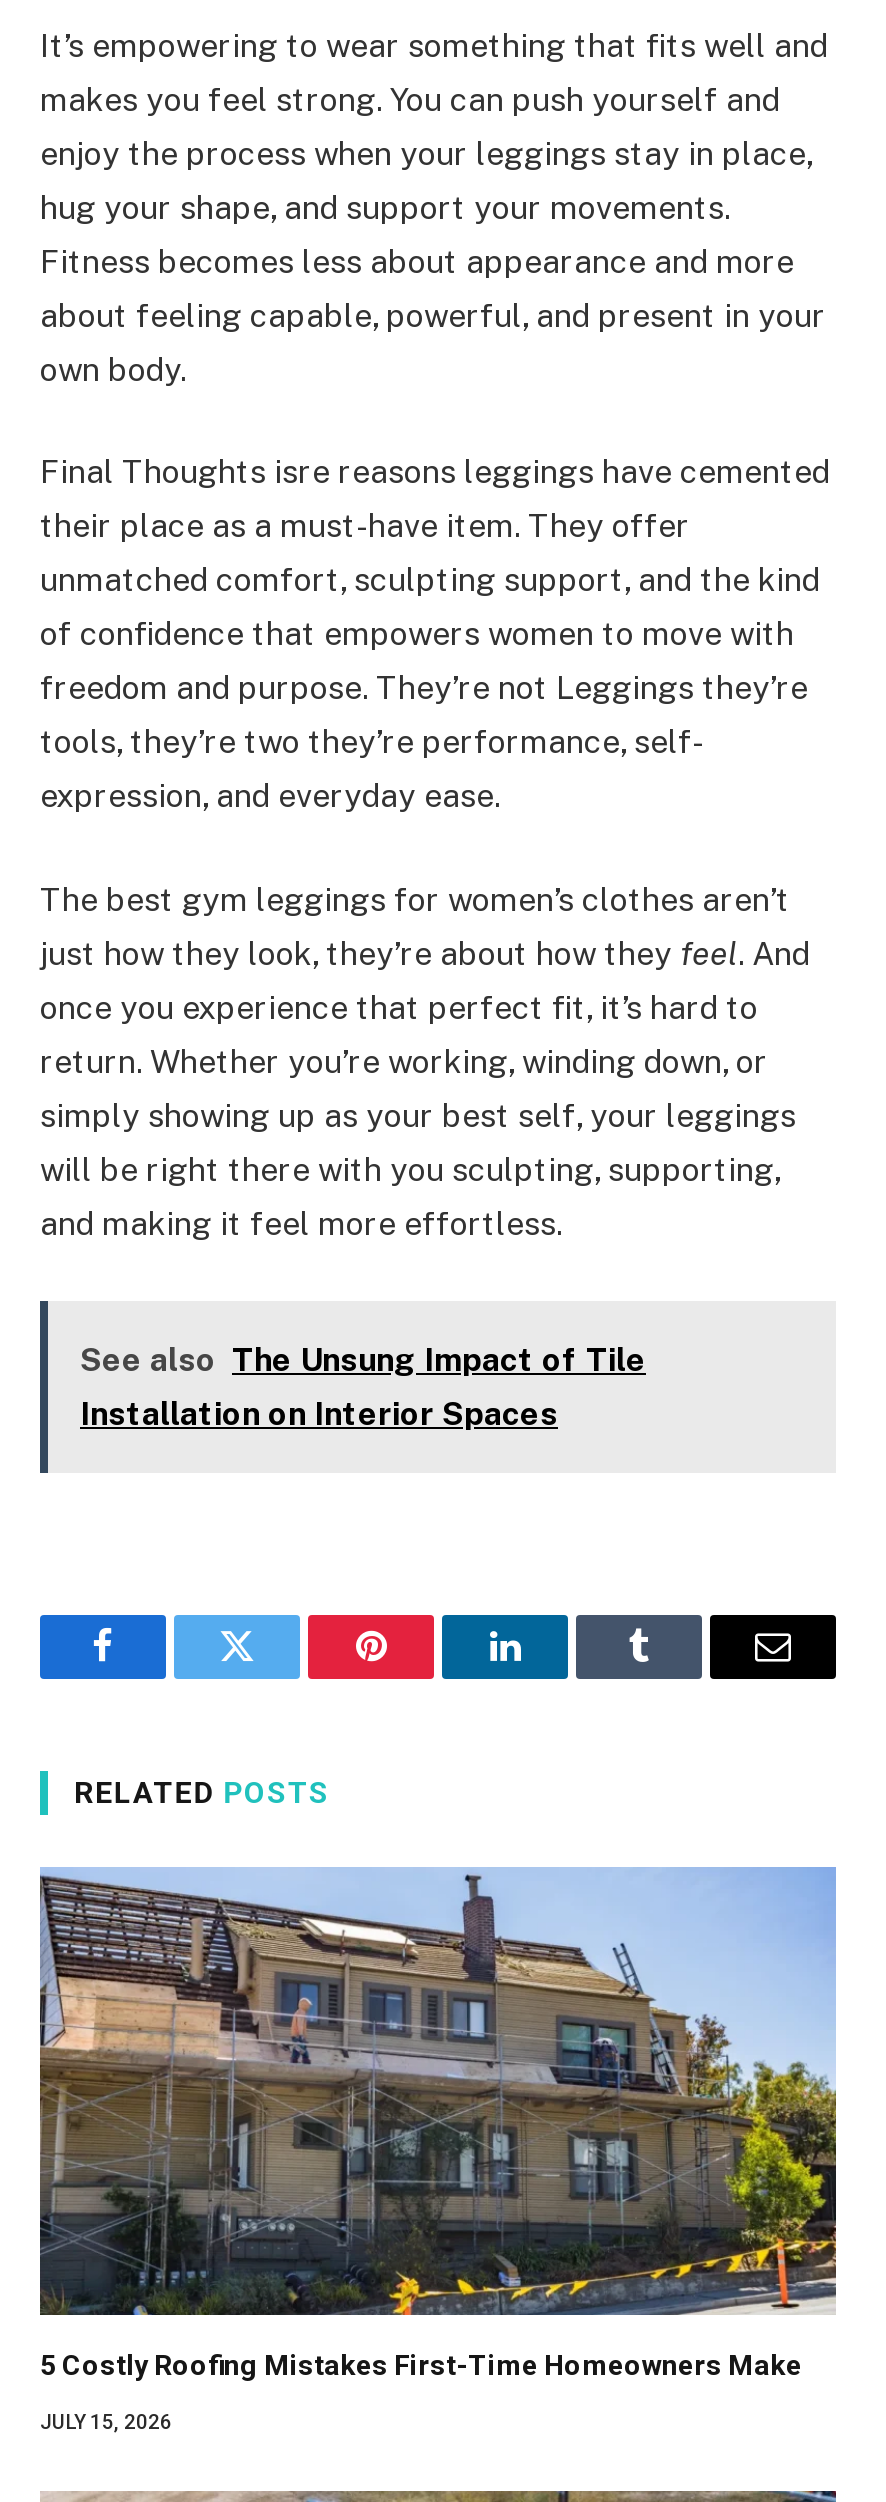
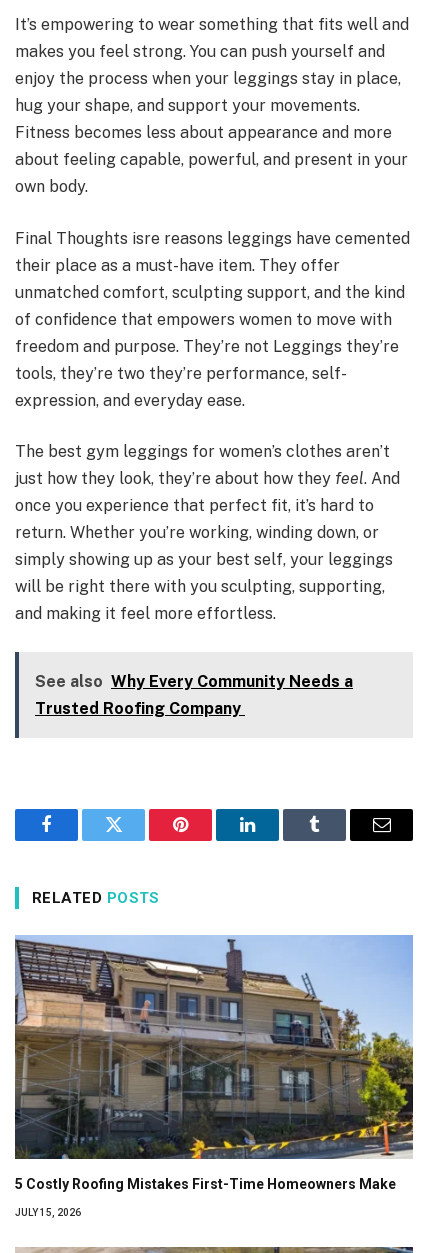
- See also The Unsung Impact of Tile
- Installation on Interior Spaces
+ See also Why Every Community Needs a
+ Trusted Roofing Company
